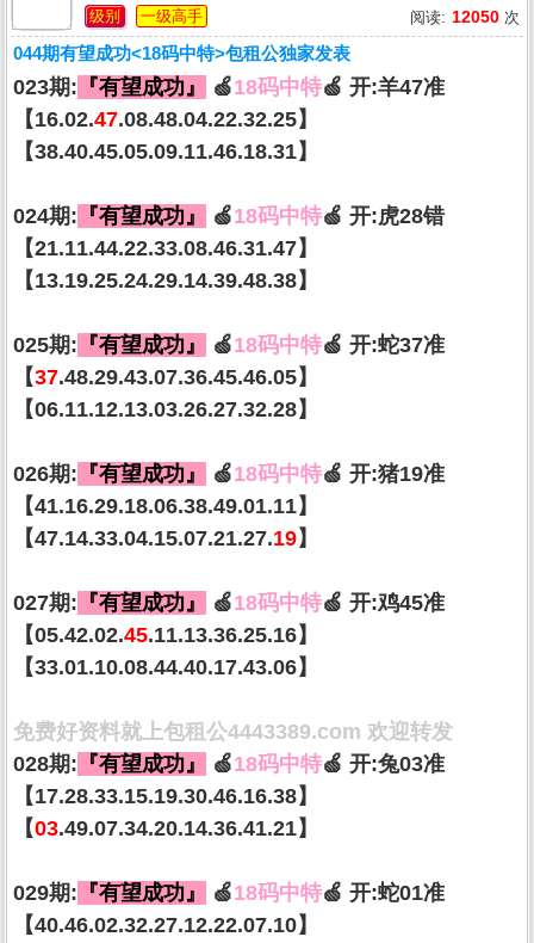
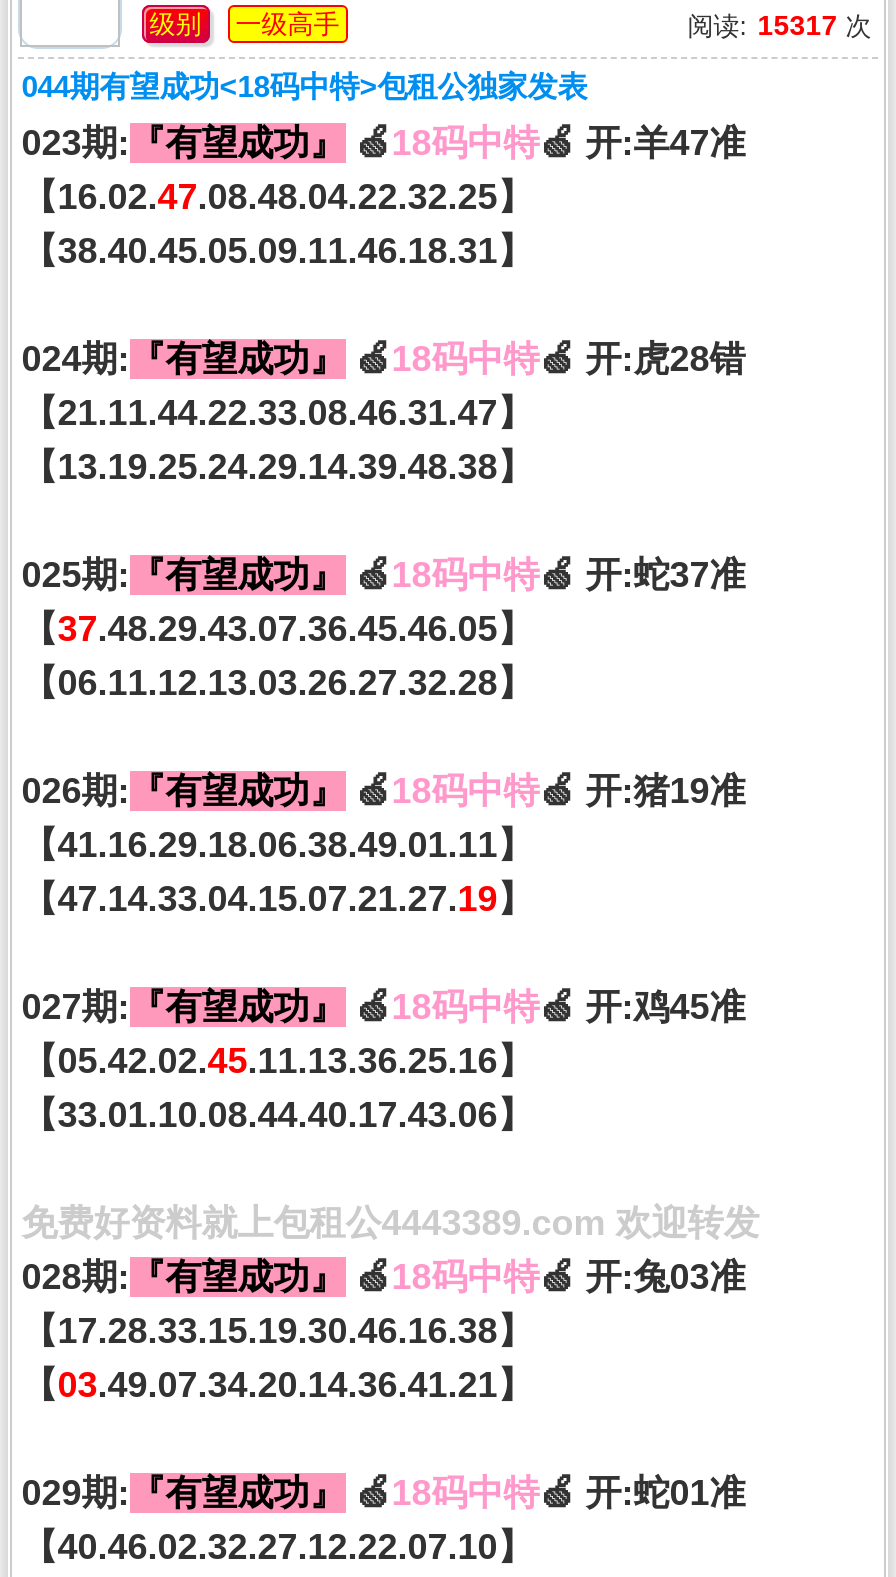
- 阅读: 12050次
+ 阅读: 15317次
